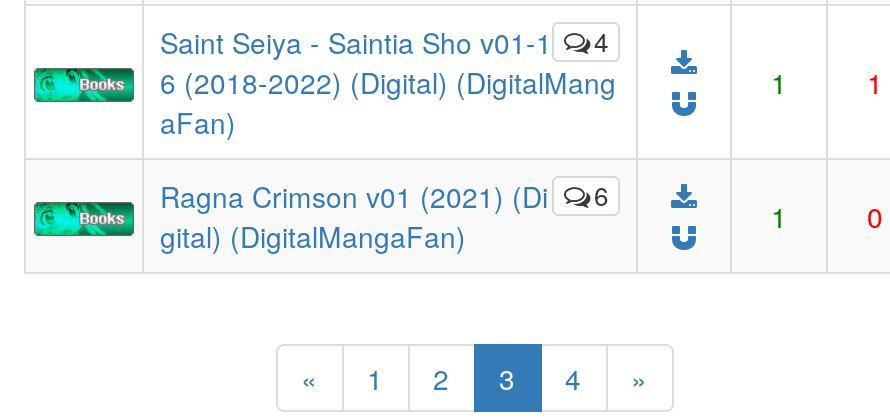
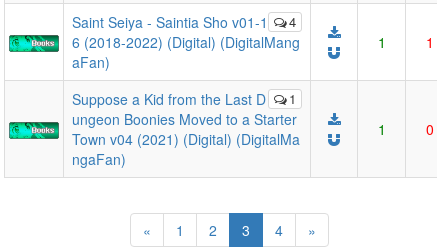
- 6
- Ragna Crimson v01 (2021) (Di
- gital) (DigitalMangaFan)
+ 1
+ Suppose a Kid from the Last D
+ ungeon Boonies Moved to a Starter
+ Town v04 (2021) (Digital) (DigitalMa
+ ngaFan)
